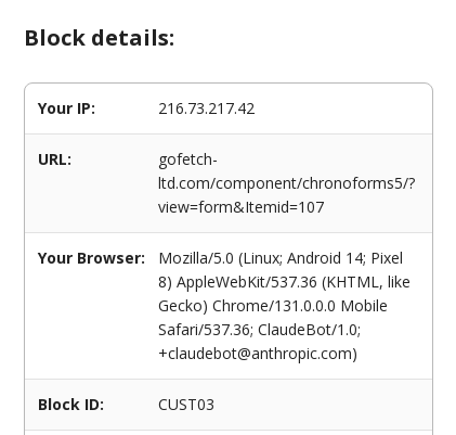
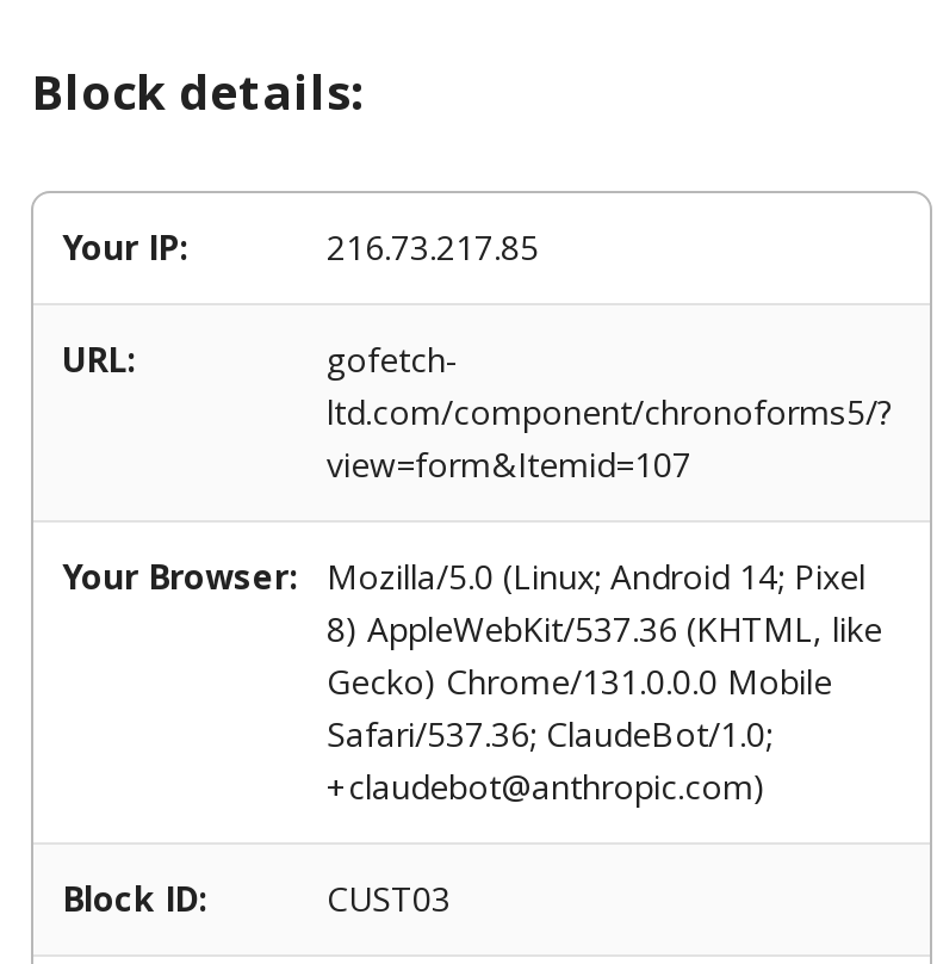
- 216.73.217.42
+ 216.73.217.85
